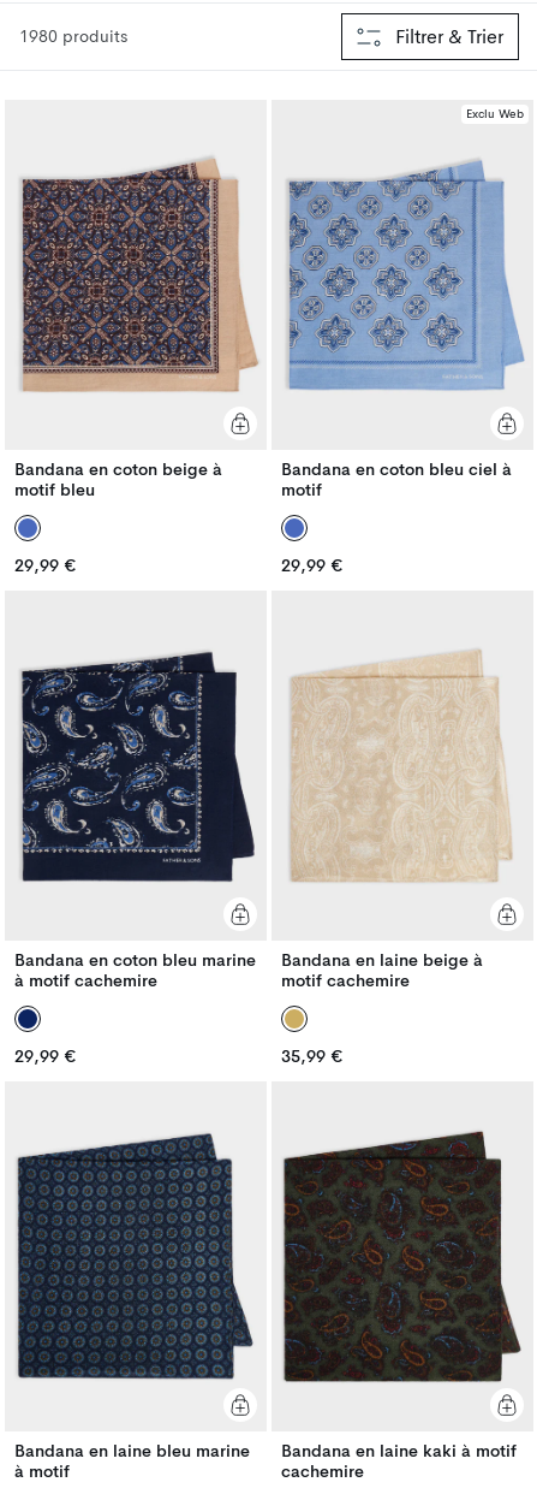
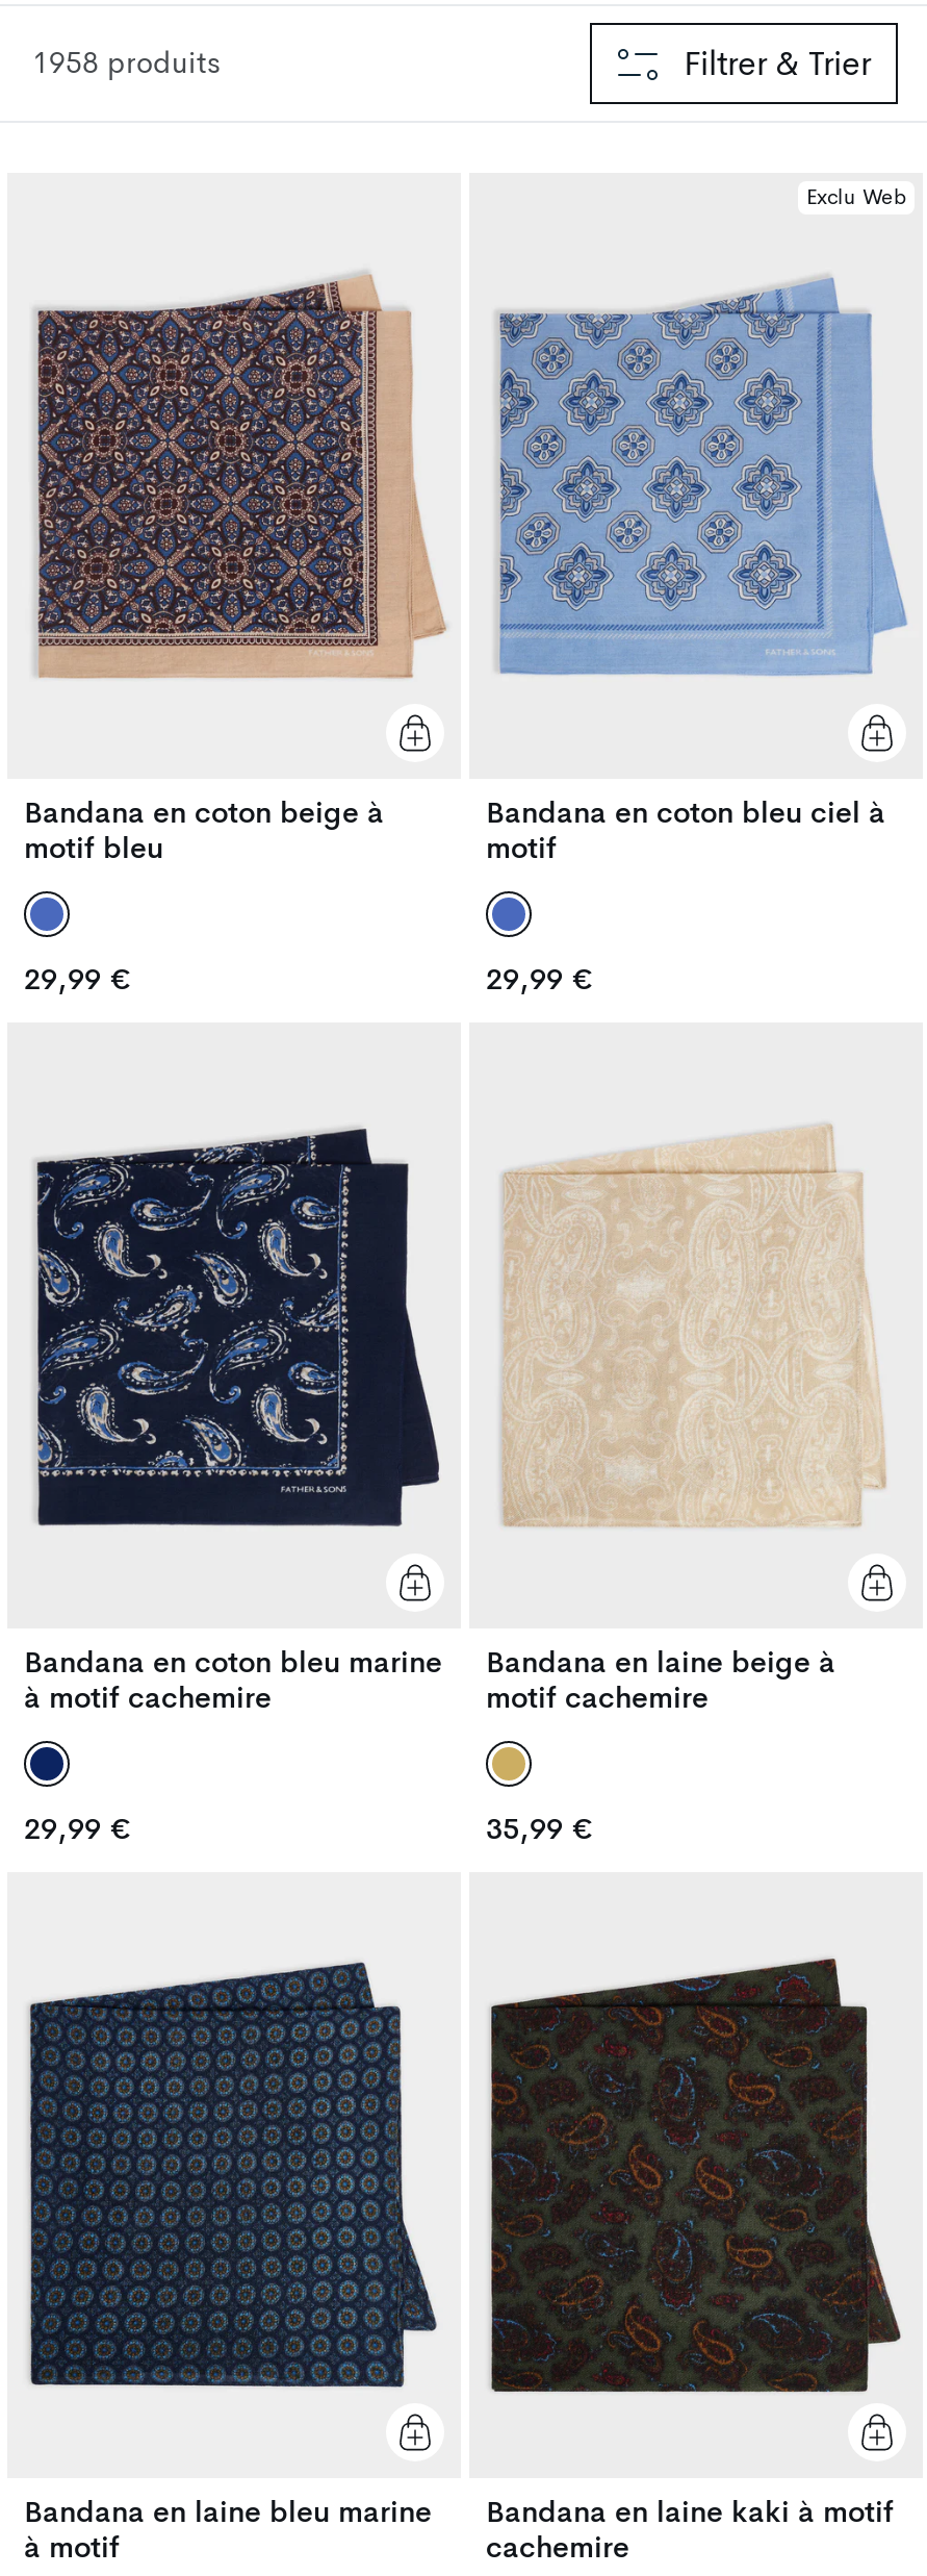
- 1980 produits
+ 1958 produits
